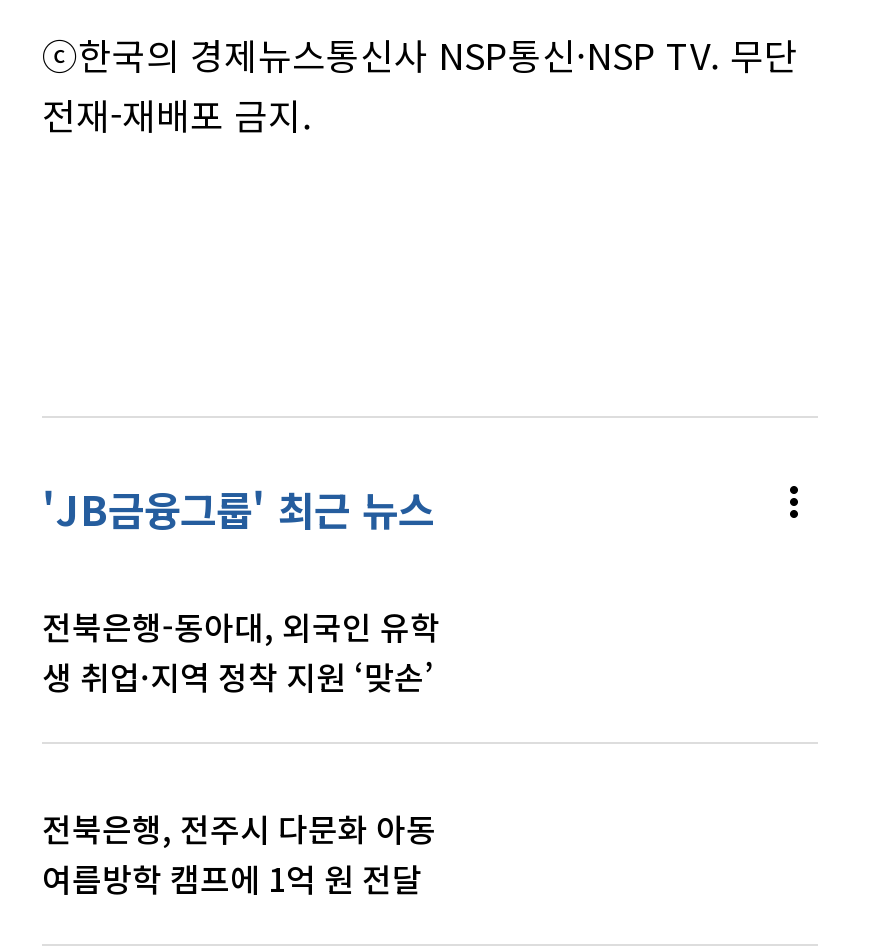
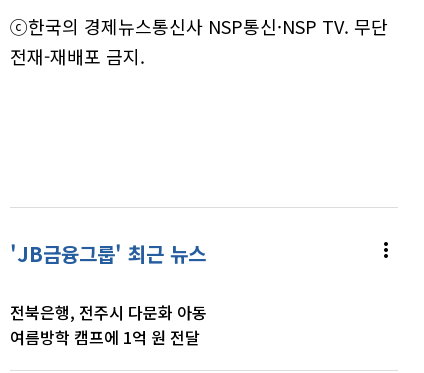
- 전북은행-동아대, 외국인 유학
- 생 취업·지역 정착 지원 ‘맞손’
